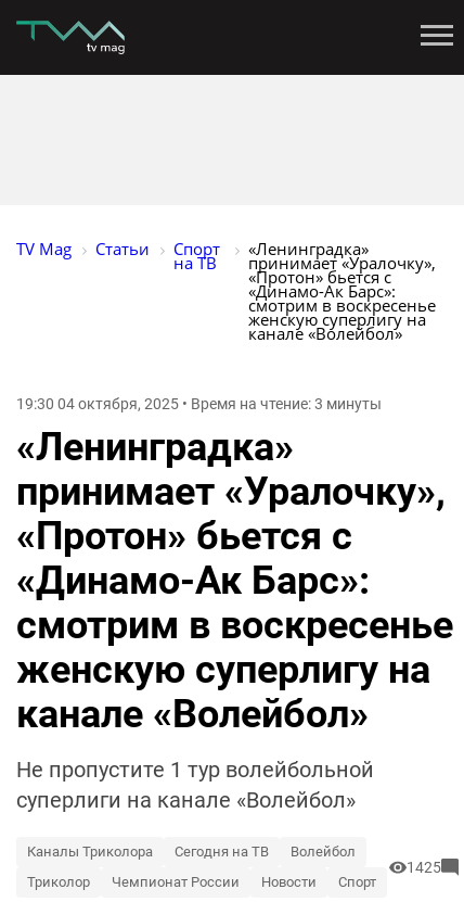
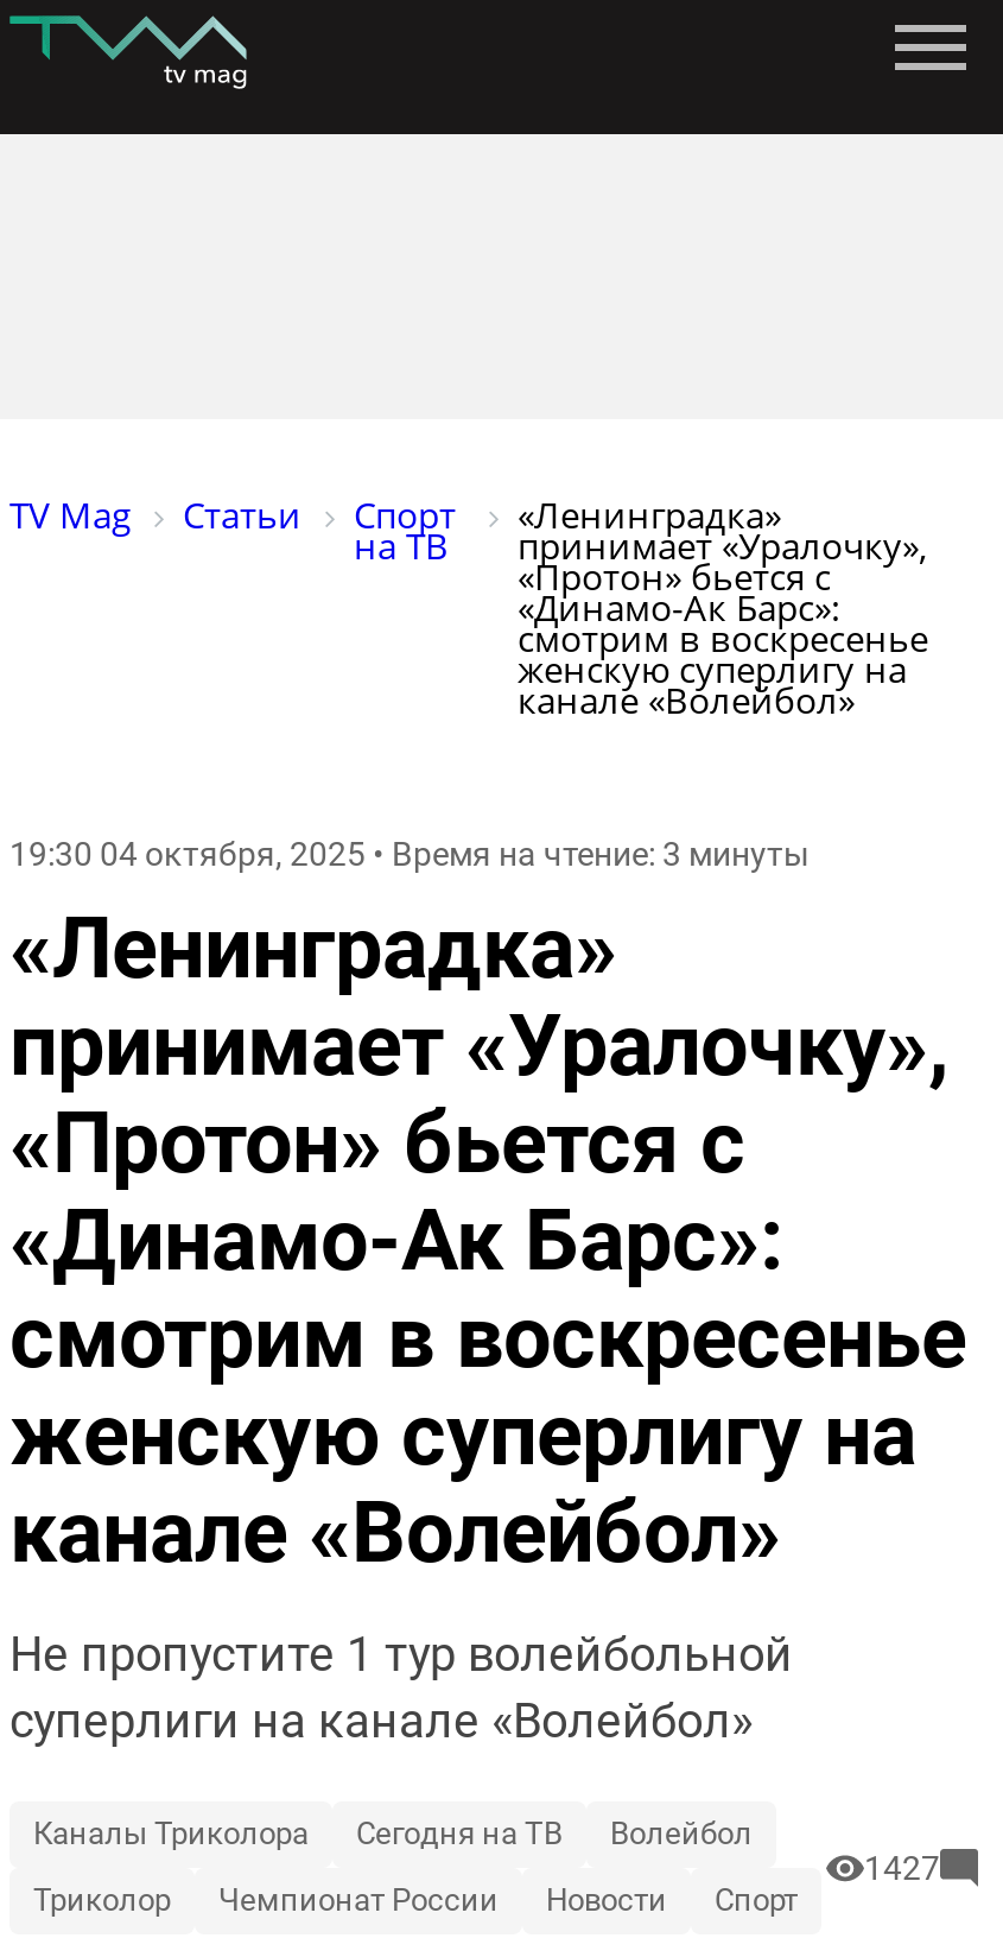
- 1425
+ 1427
